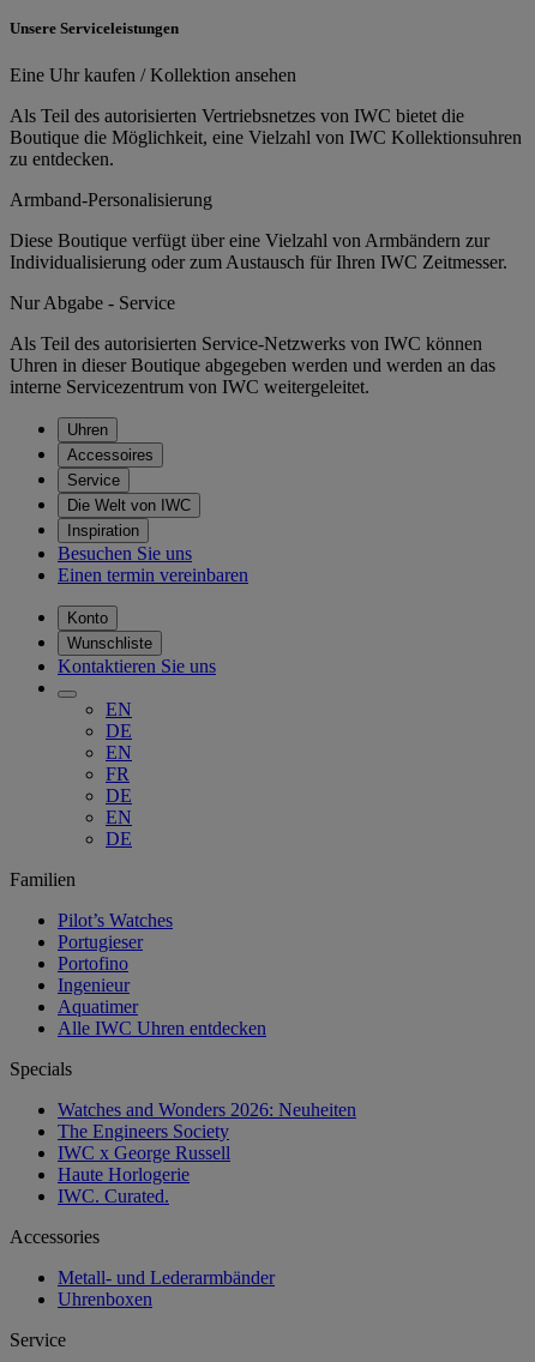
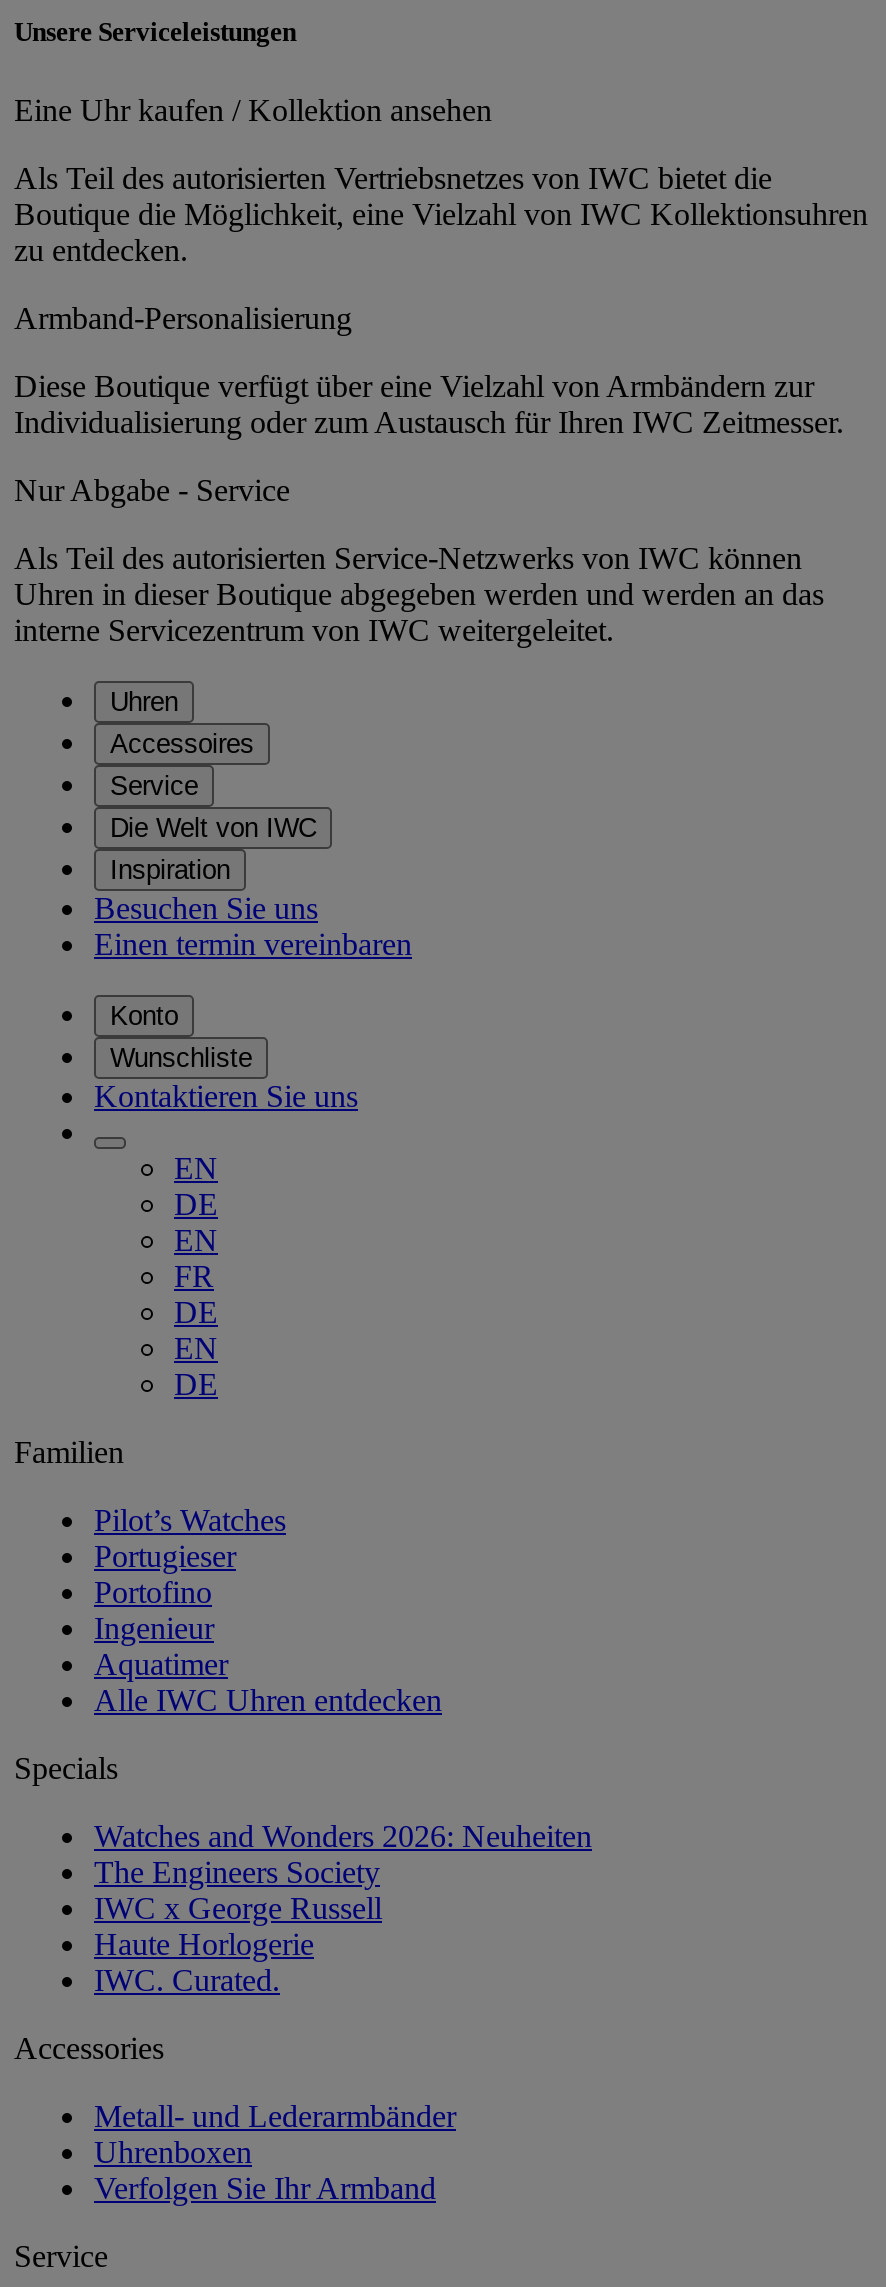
+ Verfolgen Sie Ihr Armband
